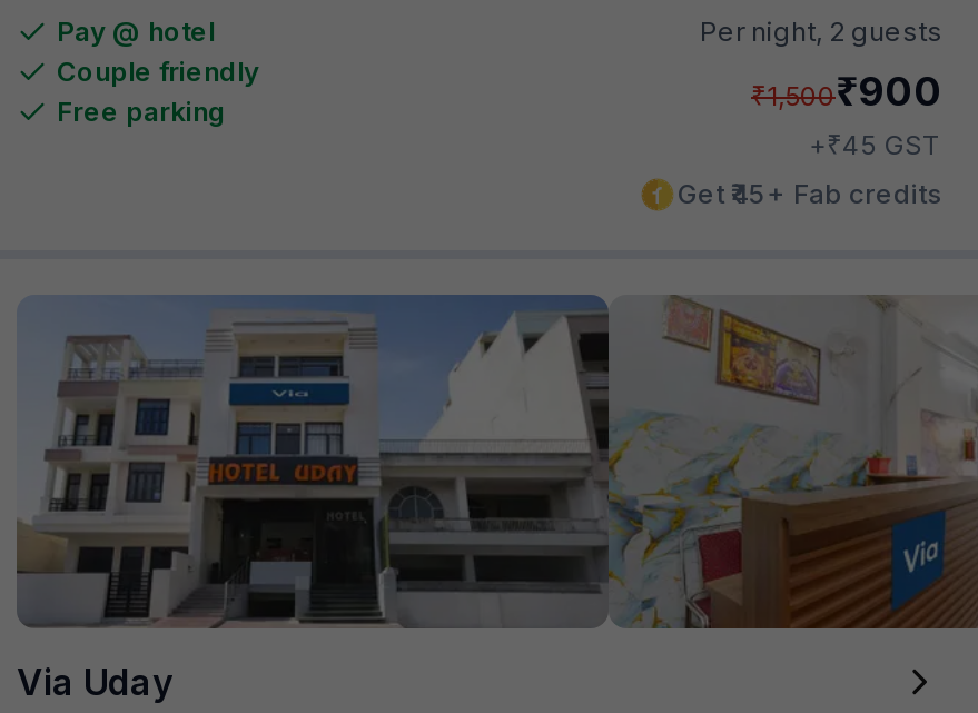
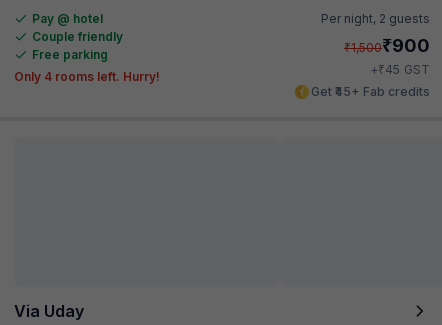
+ Only 4 rooms left. Hurry!

- [image]
